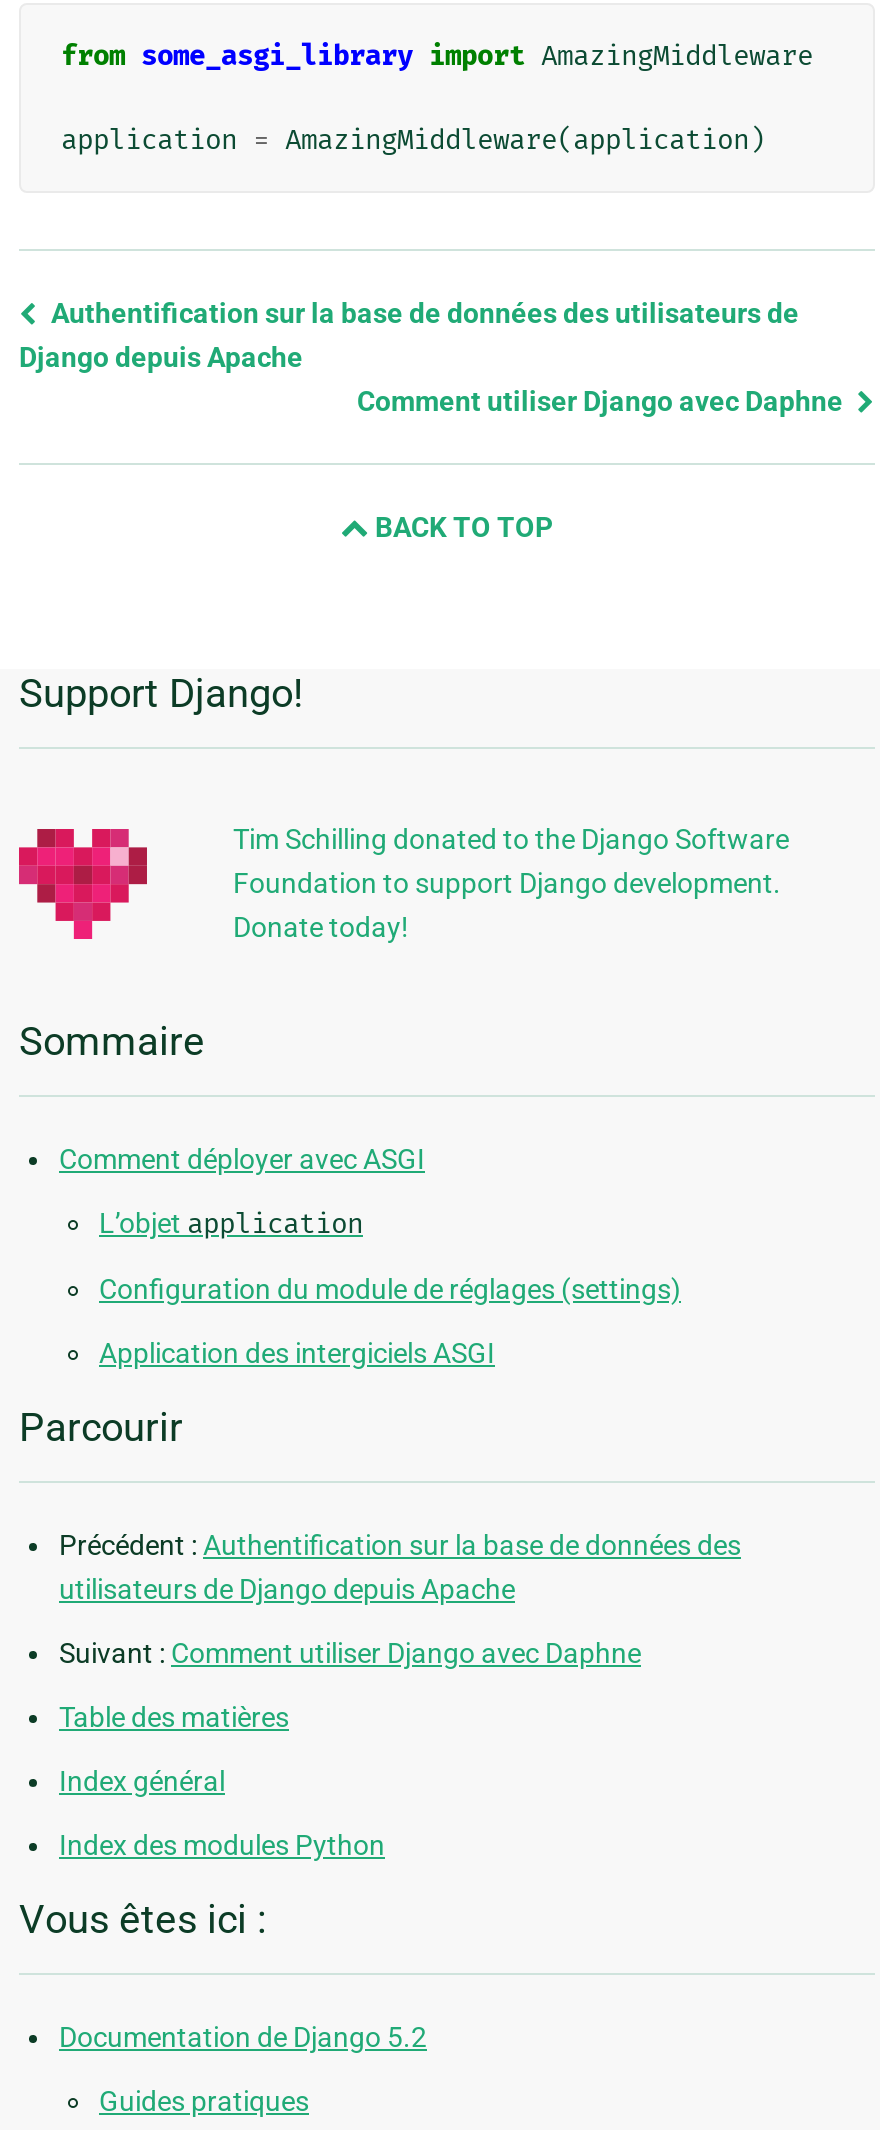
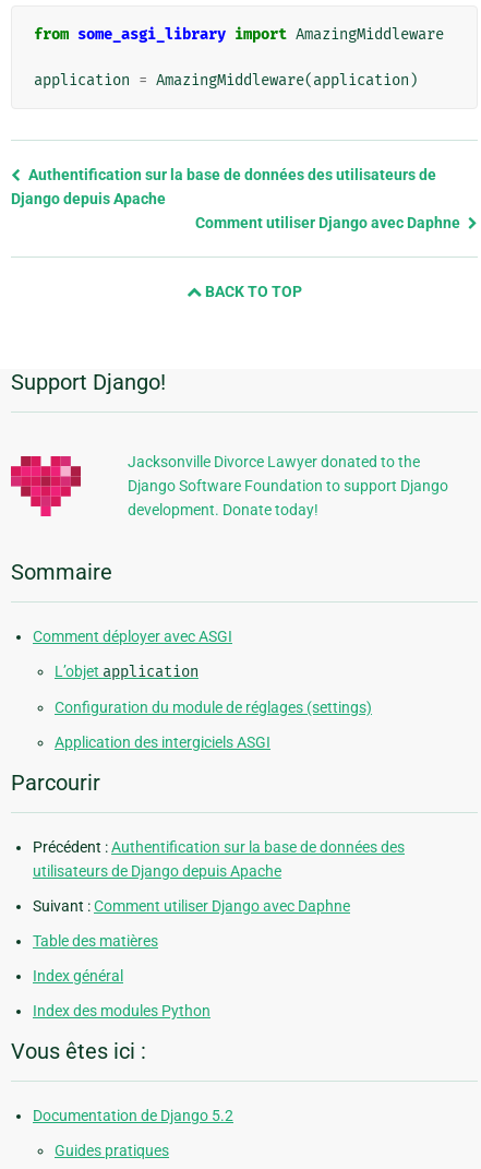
- Tim Schilling donated to the Django Software
- Foundation to support Django development.
- Donate today!
+ Jacksonville Divorce Lawyer donated to the
+ Django Software Foundation to support Django
+ development. Donate today!
